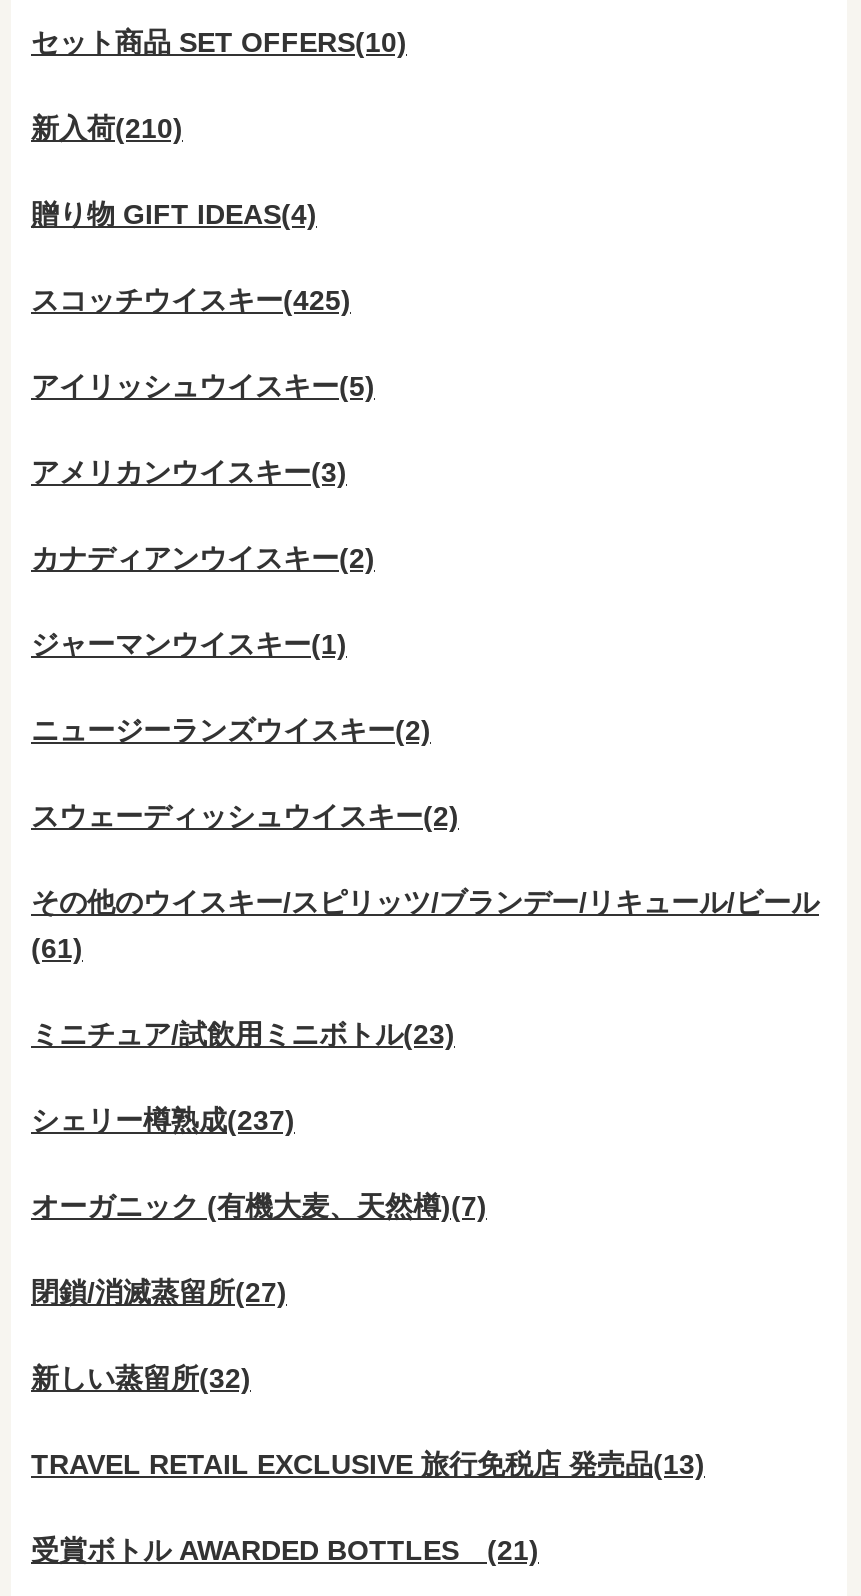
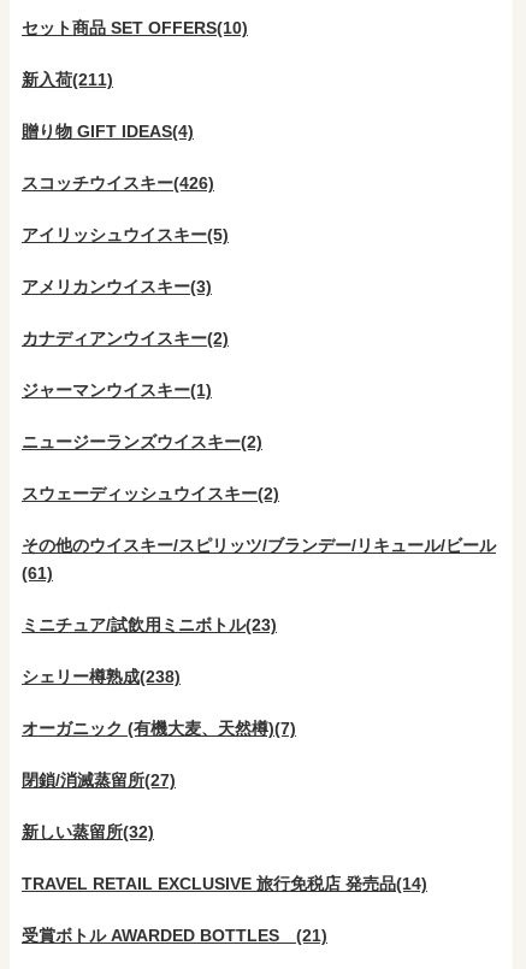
- 新入荷(210)
+ 新入荷(211)

- スコッチウイスキー(425)
+ スコッチウイスキー(426)

- シェリー樽熟成(237)
+ シェリー樽熟成(238)

- TRAVEL RETAIL EXCLUSIVE 旅行免税店 発売品(13)
+ TRAVEL RETAIL EXCLUSIVE 旅行免税店 発売品(14)
